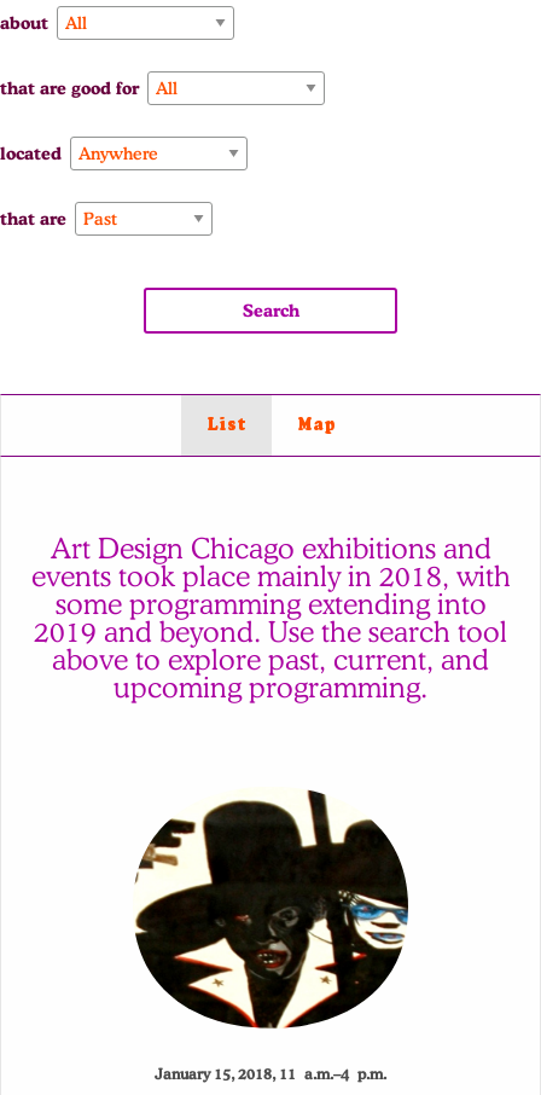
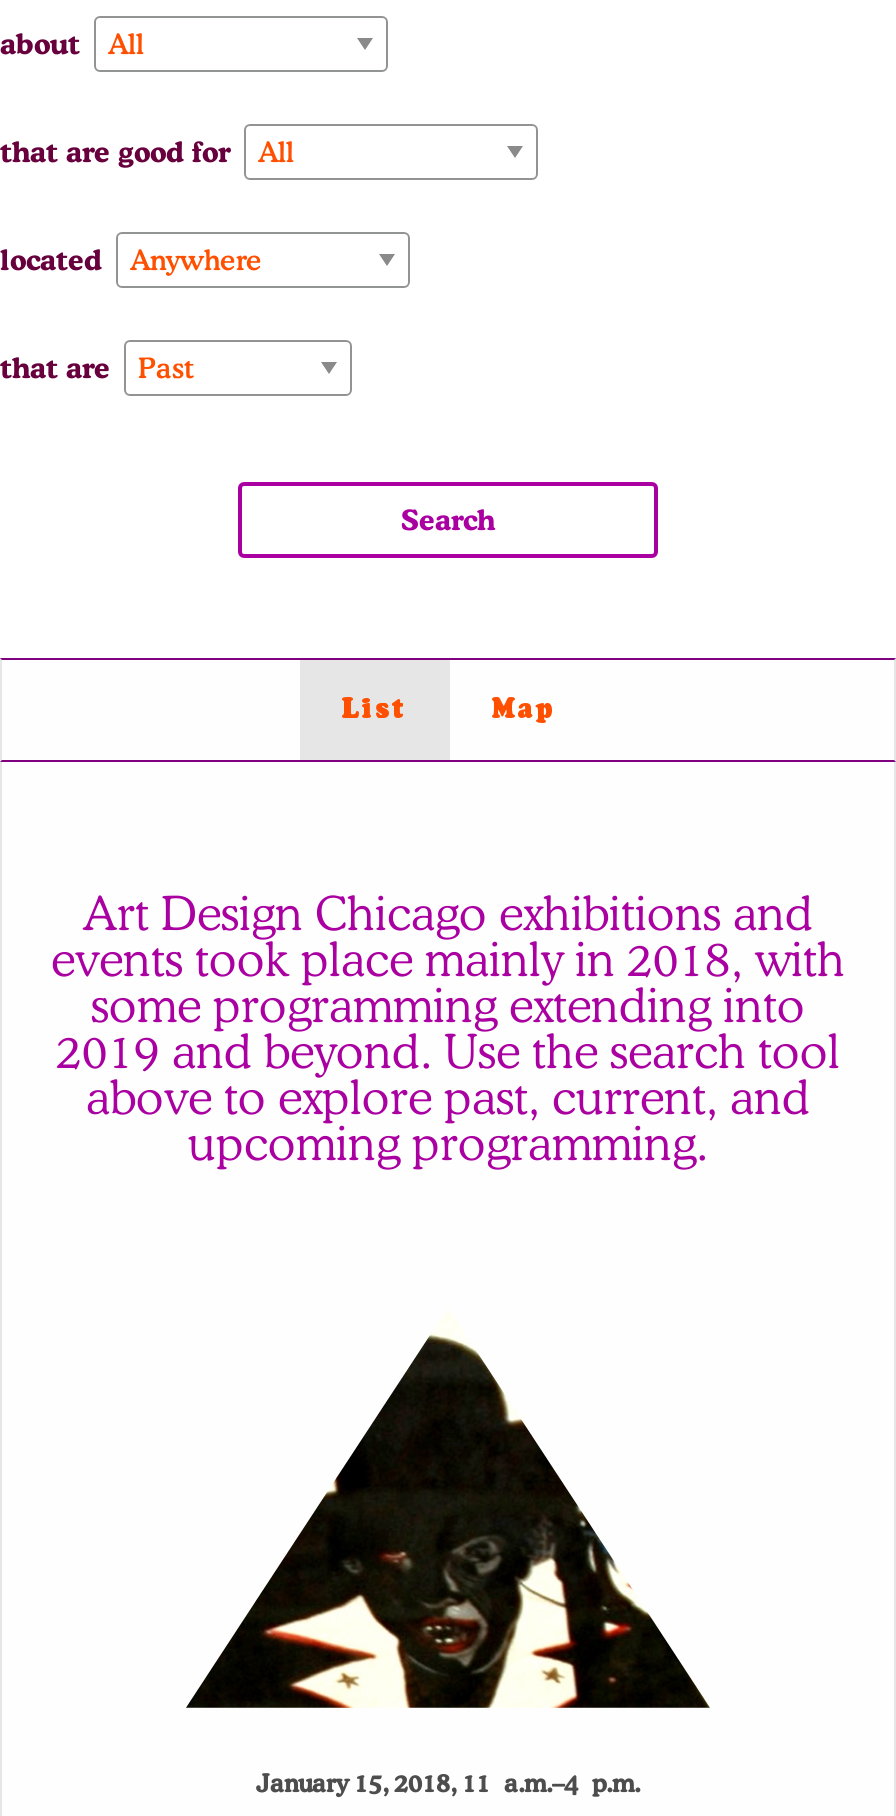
- [image]
+ [image]
